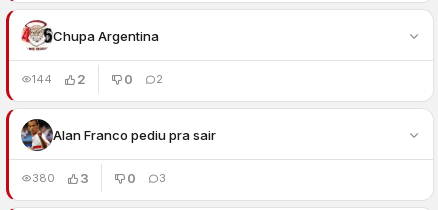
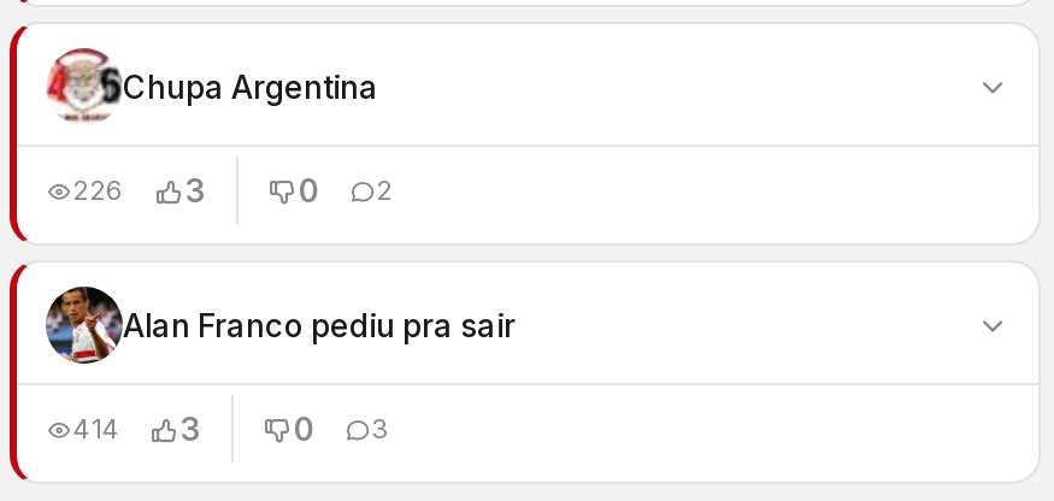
- 144
+ 226

- 2
+ 3

- 380 3
+ 414 3
